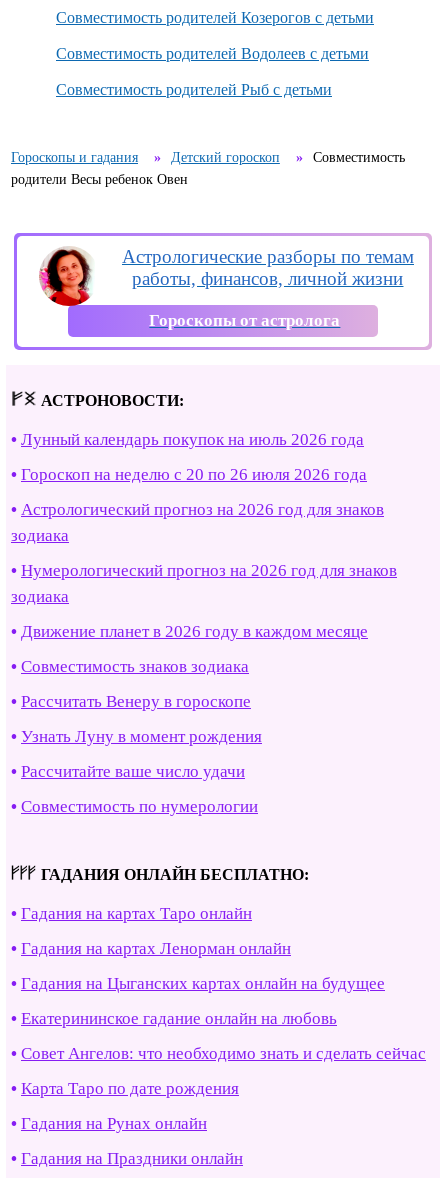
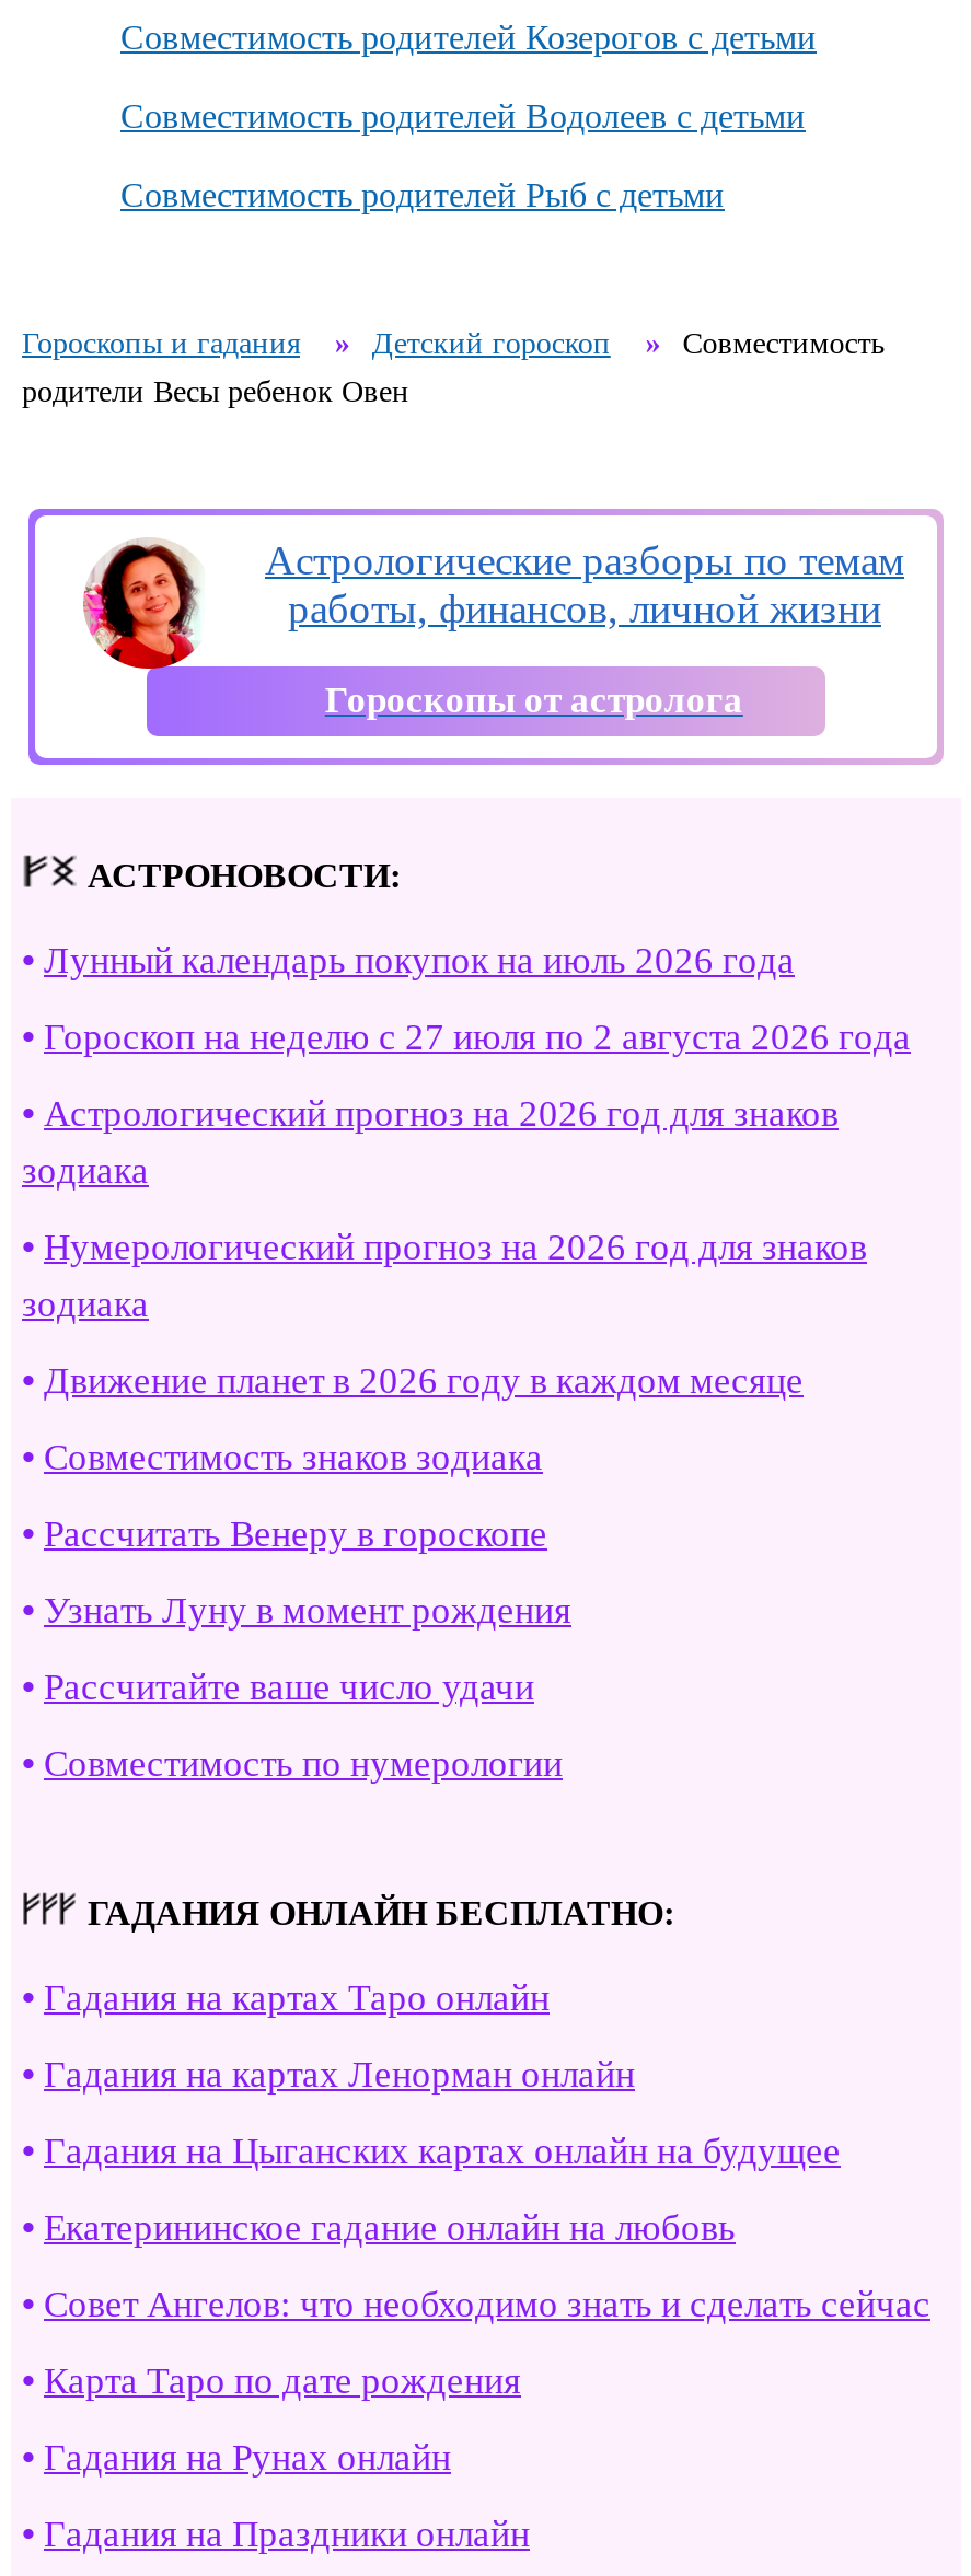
- Гороскоп на неделю с 20 по 26 июля 2026 года
+ Гороскоп на неделю с 27 июля по 2 августа 2026 года
